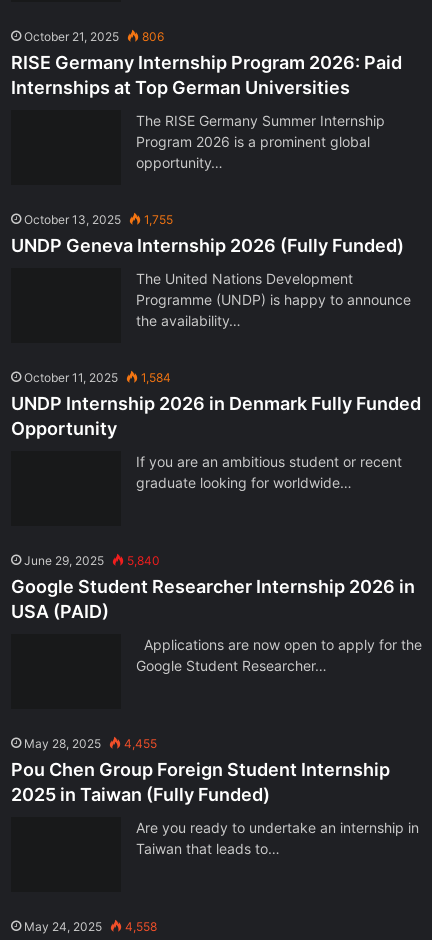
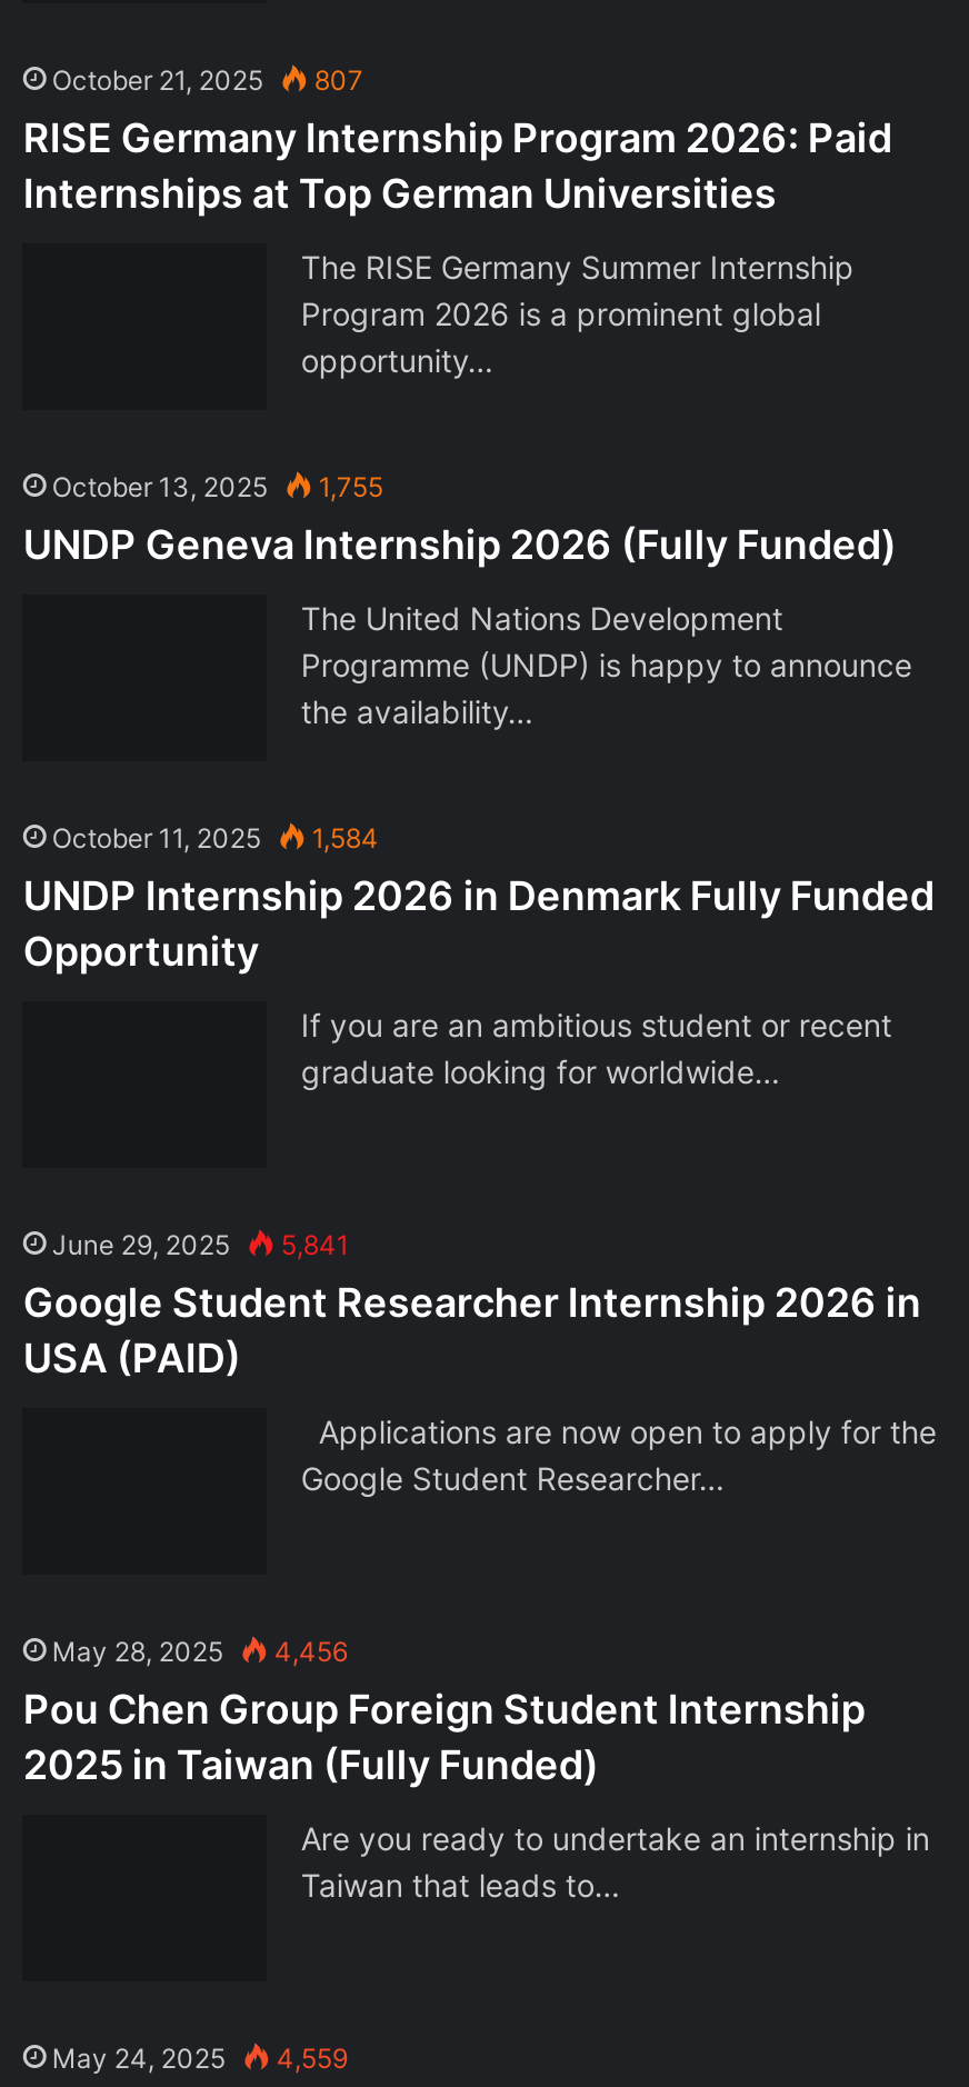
- October 21, 2025 806
+ October 21, 2025 807

- June 29, 2025 5,840
+ June 29, 2025 5,841

- May 28, 2025 4,455
+ May 28, 2025 4,456

- May 24, 2025 4,558
+ May 24, 2025 4,559
